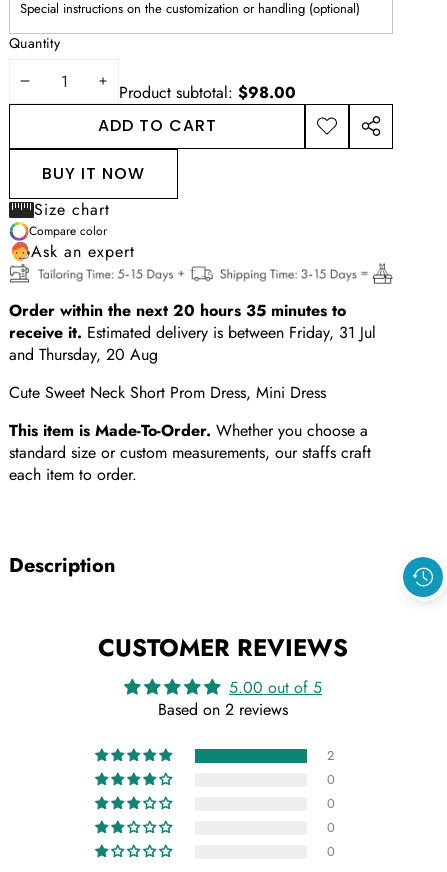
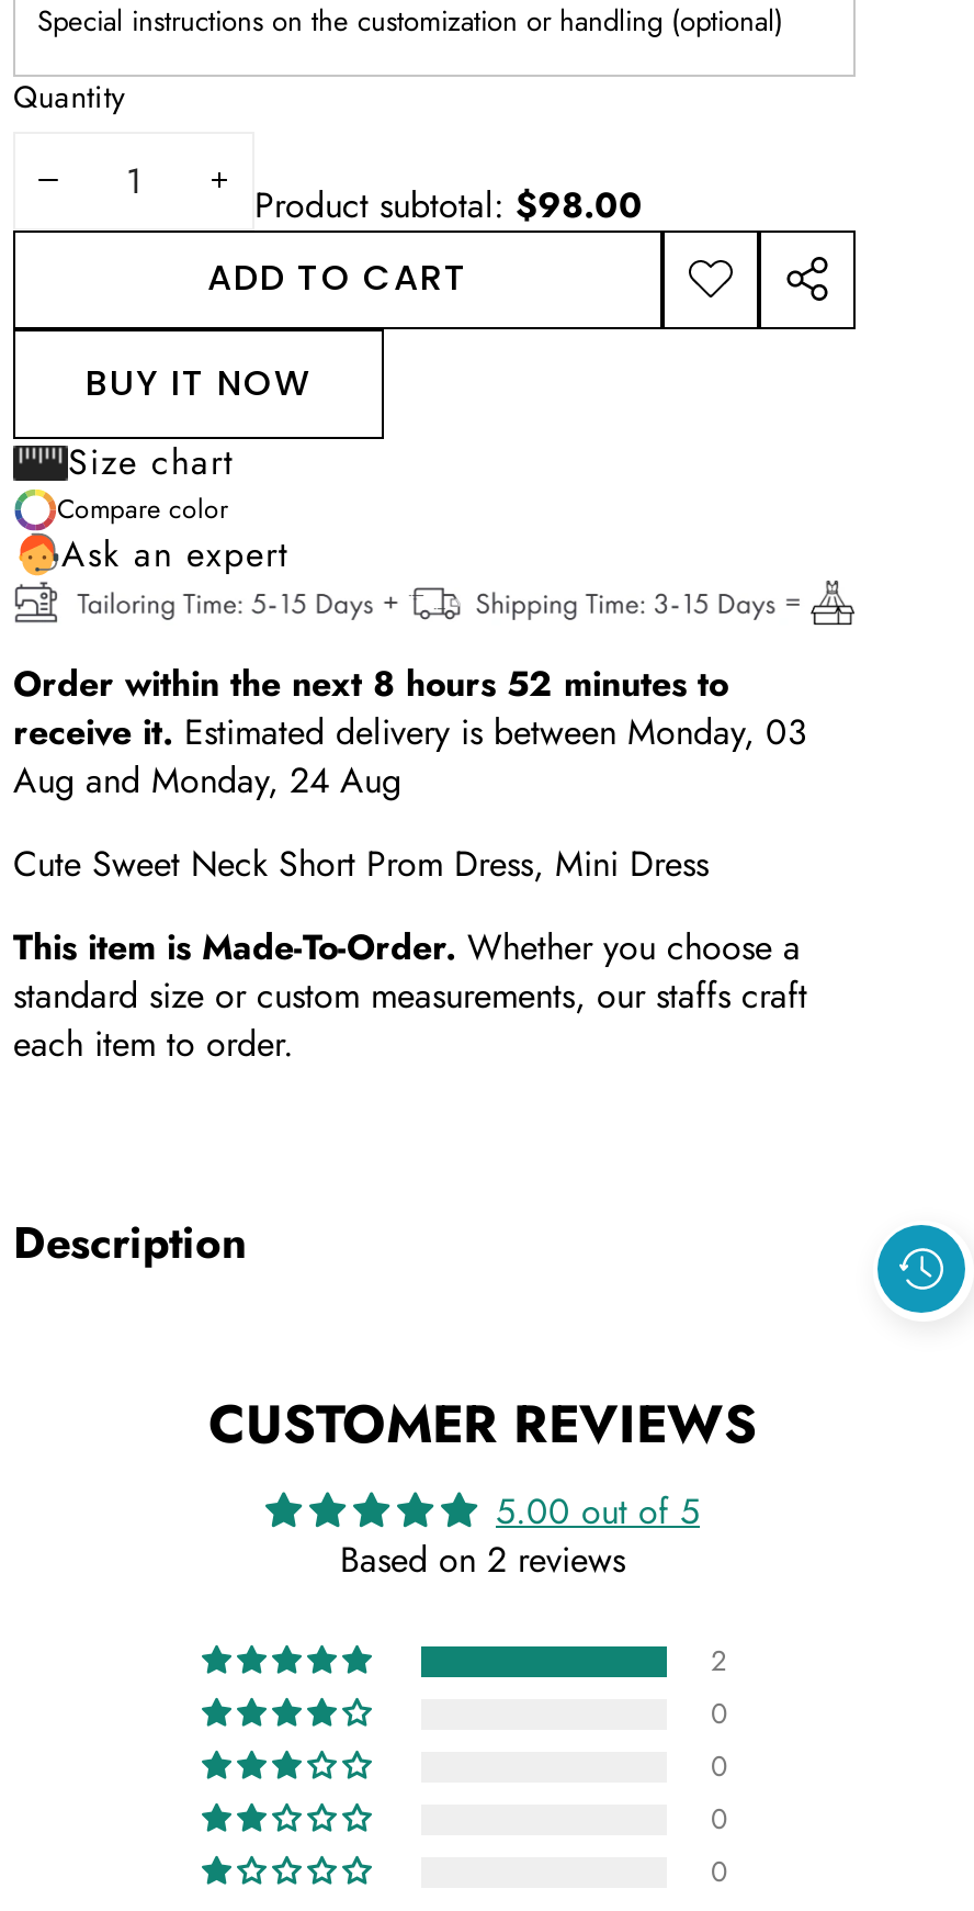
- Order within the next 20 hours 35 minutes to
- receive it. Estimated delivery is between Friday, 31 Jul
- and Thursday, 20 Aug
+ Order within the next 8 hours 52 minutes to
+ receive it. Estimated delivery is between Monday, 03
+ Aug and Monday, 24 Aug
